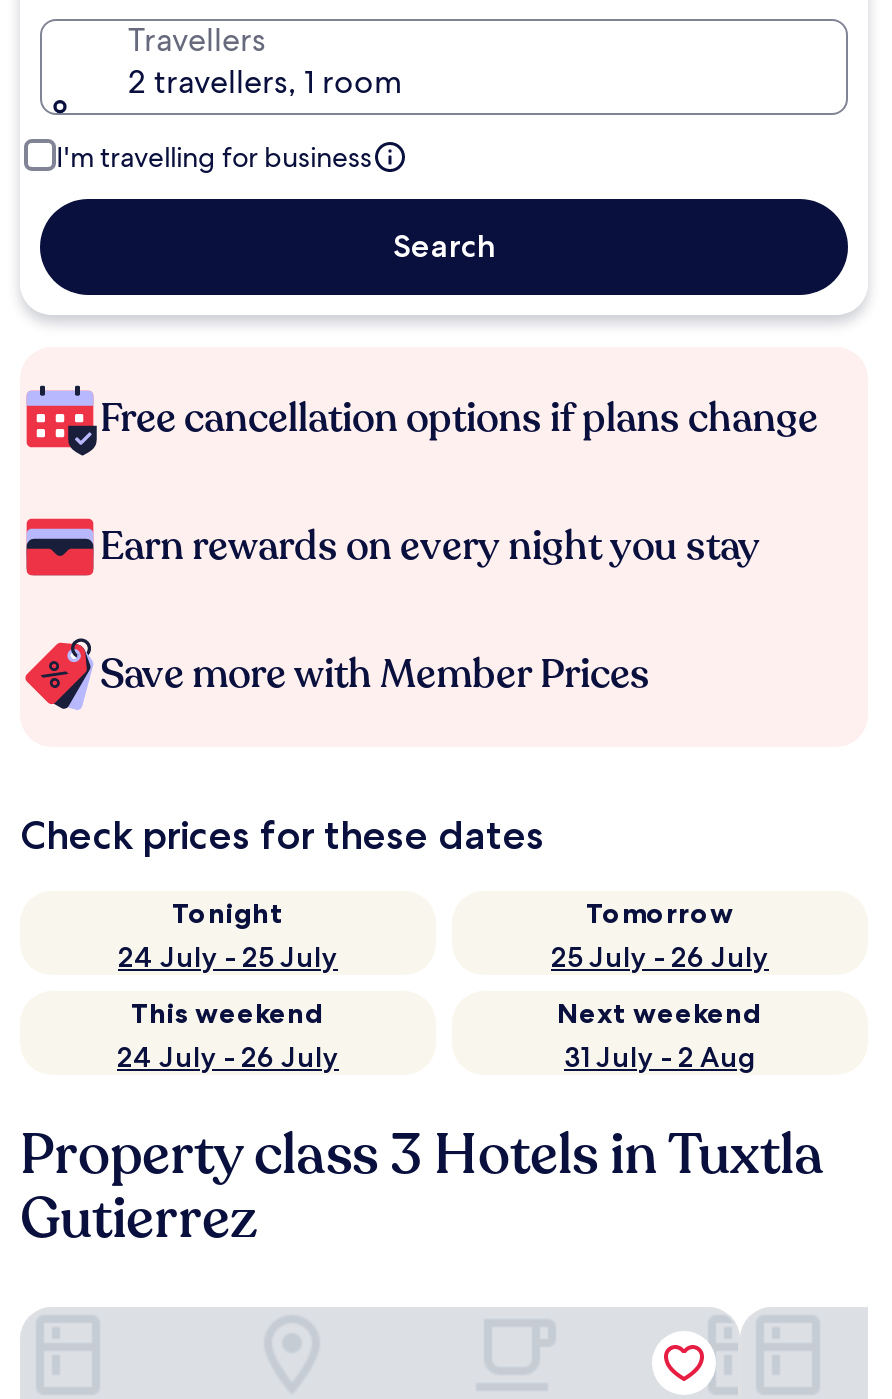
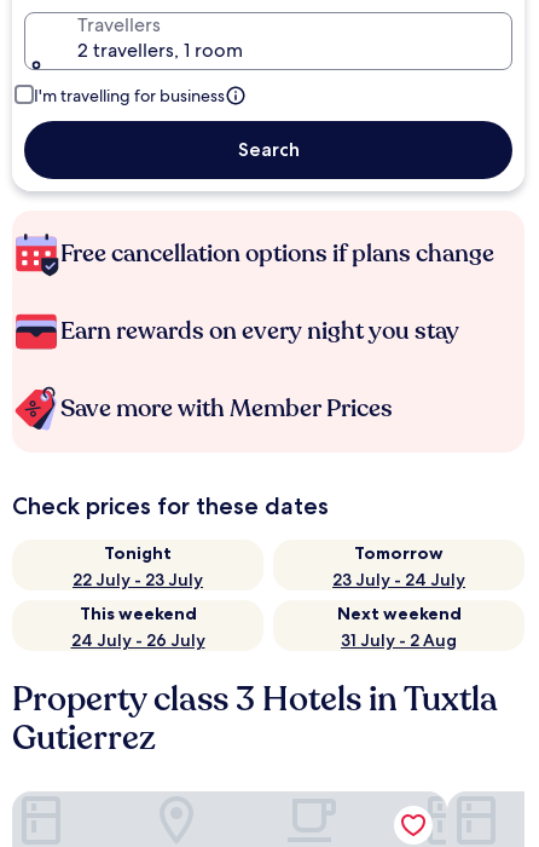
- 24 July - 25 July
+ 22 July - 23 July

- 25 July - 26 July
+ 23 July - 24 July
